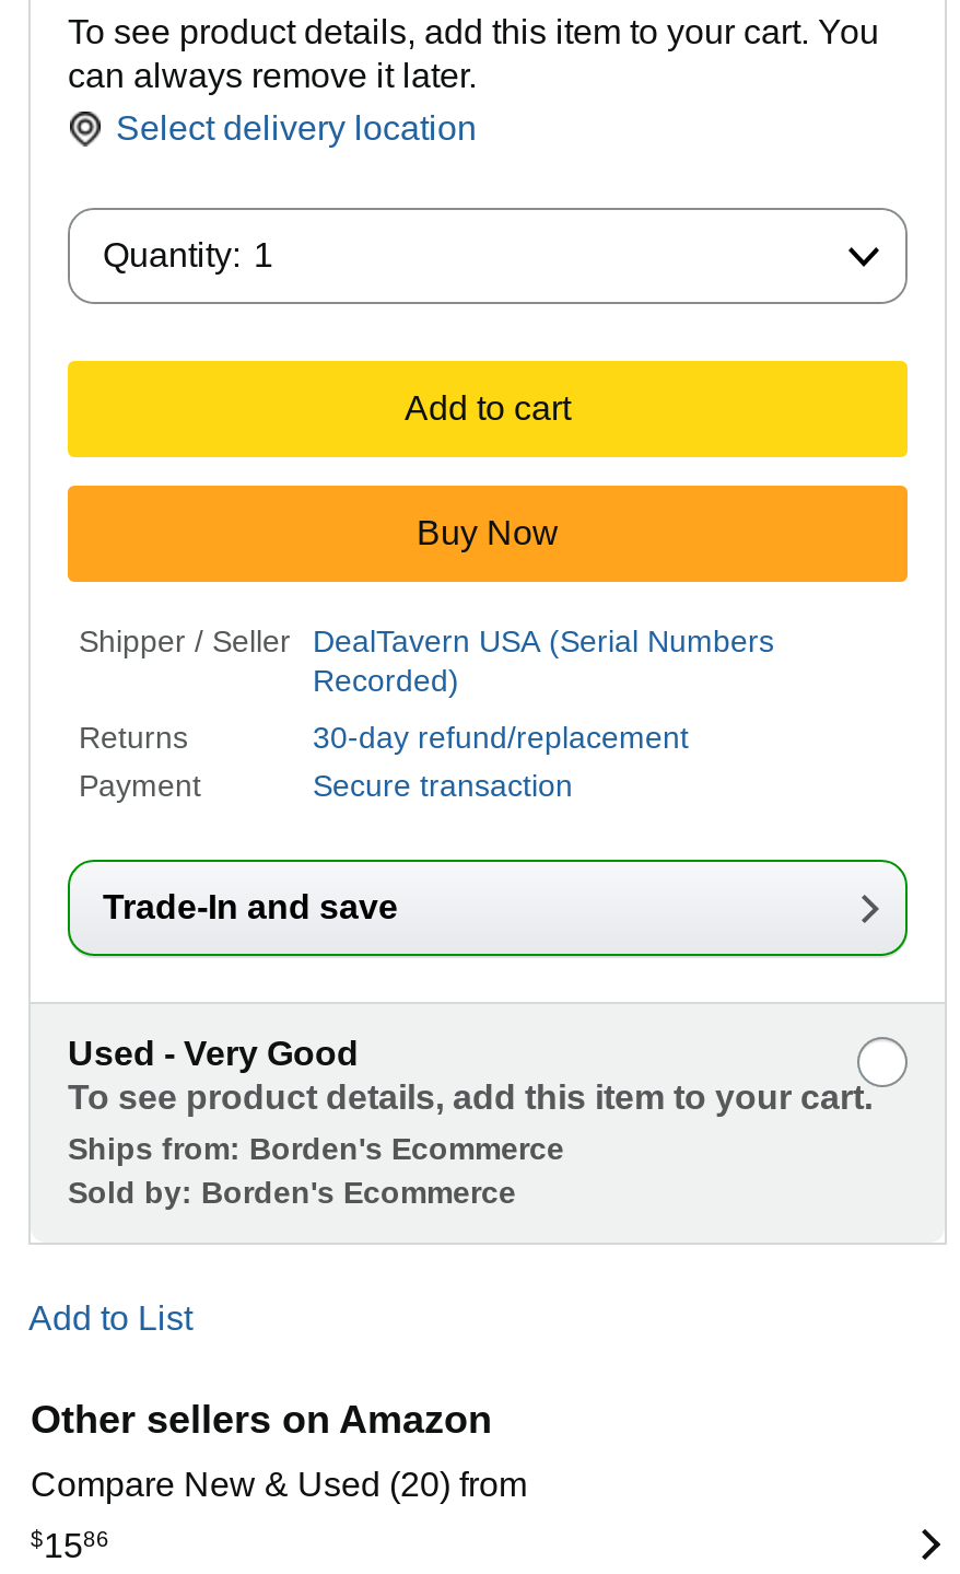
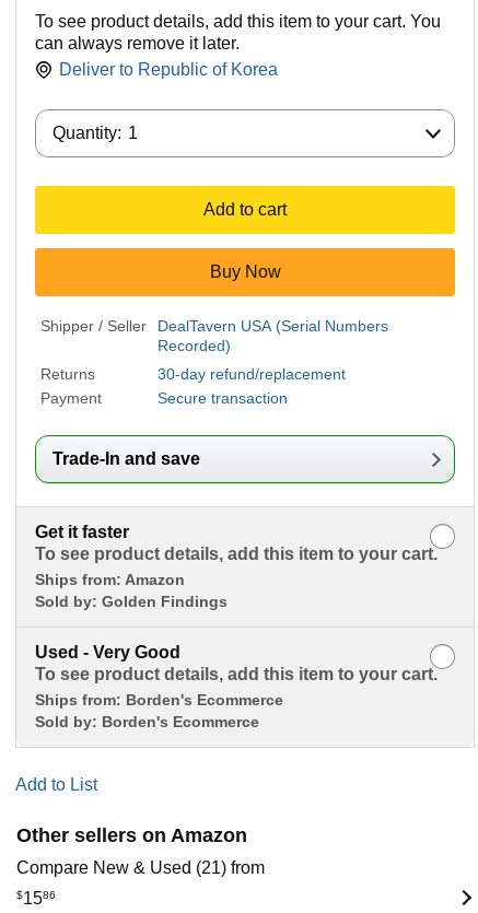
- Select delivery location
+ Deliver to Republic of Korea

+ Get it faster
+ To see product details, add this item to your cart.
+ Ships from: Amazon
+ Sold by: Golden Findings

- Compare New & Used (20) from
+ Compare New & Used (21) from
